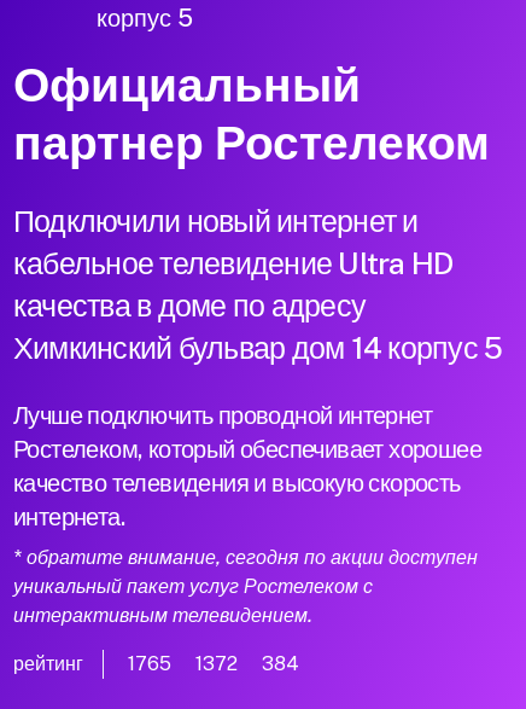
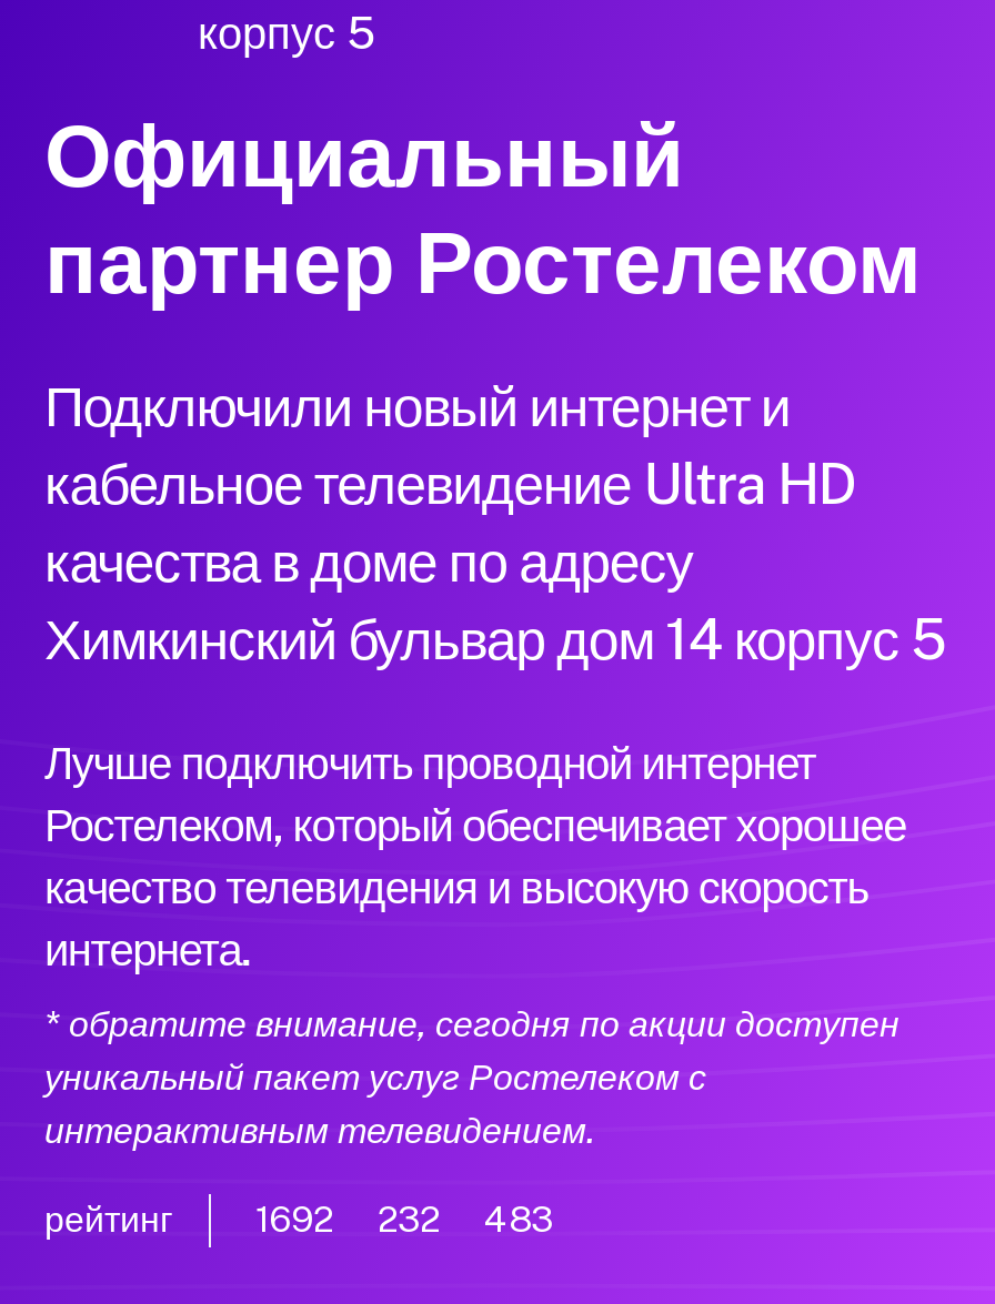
- 1765
+ 1692

- 1372
+ 232

- 384
+ 483
